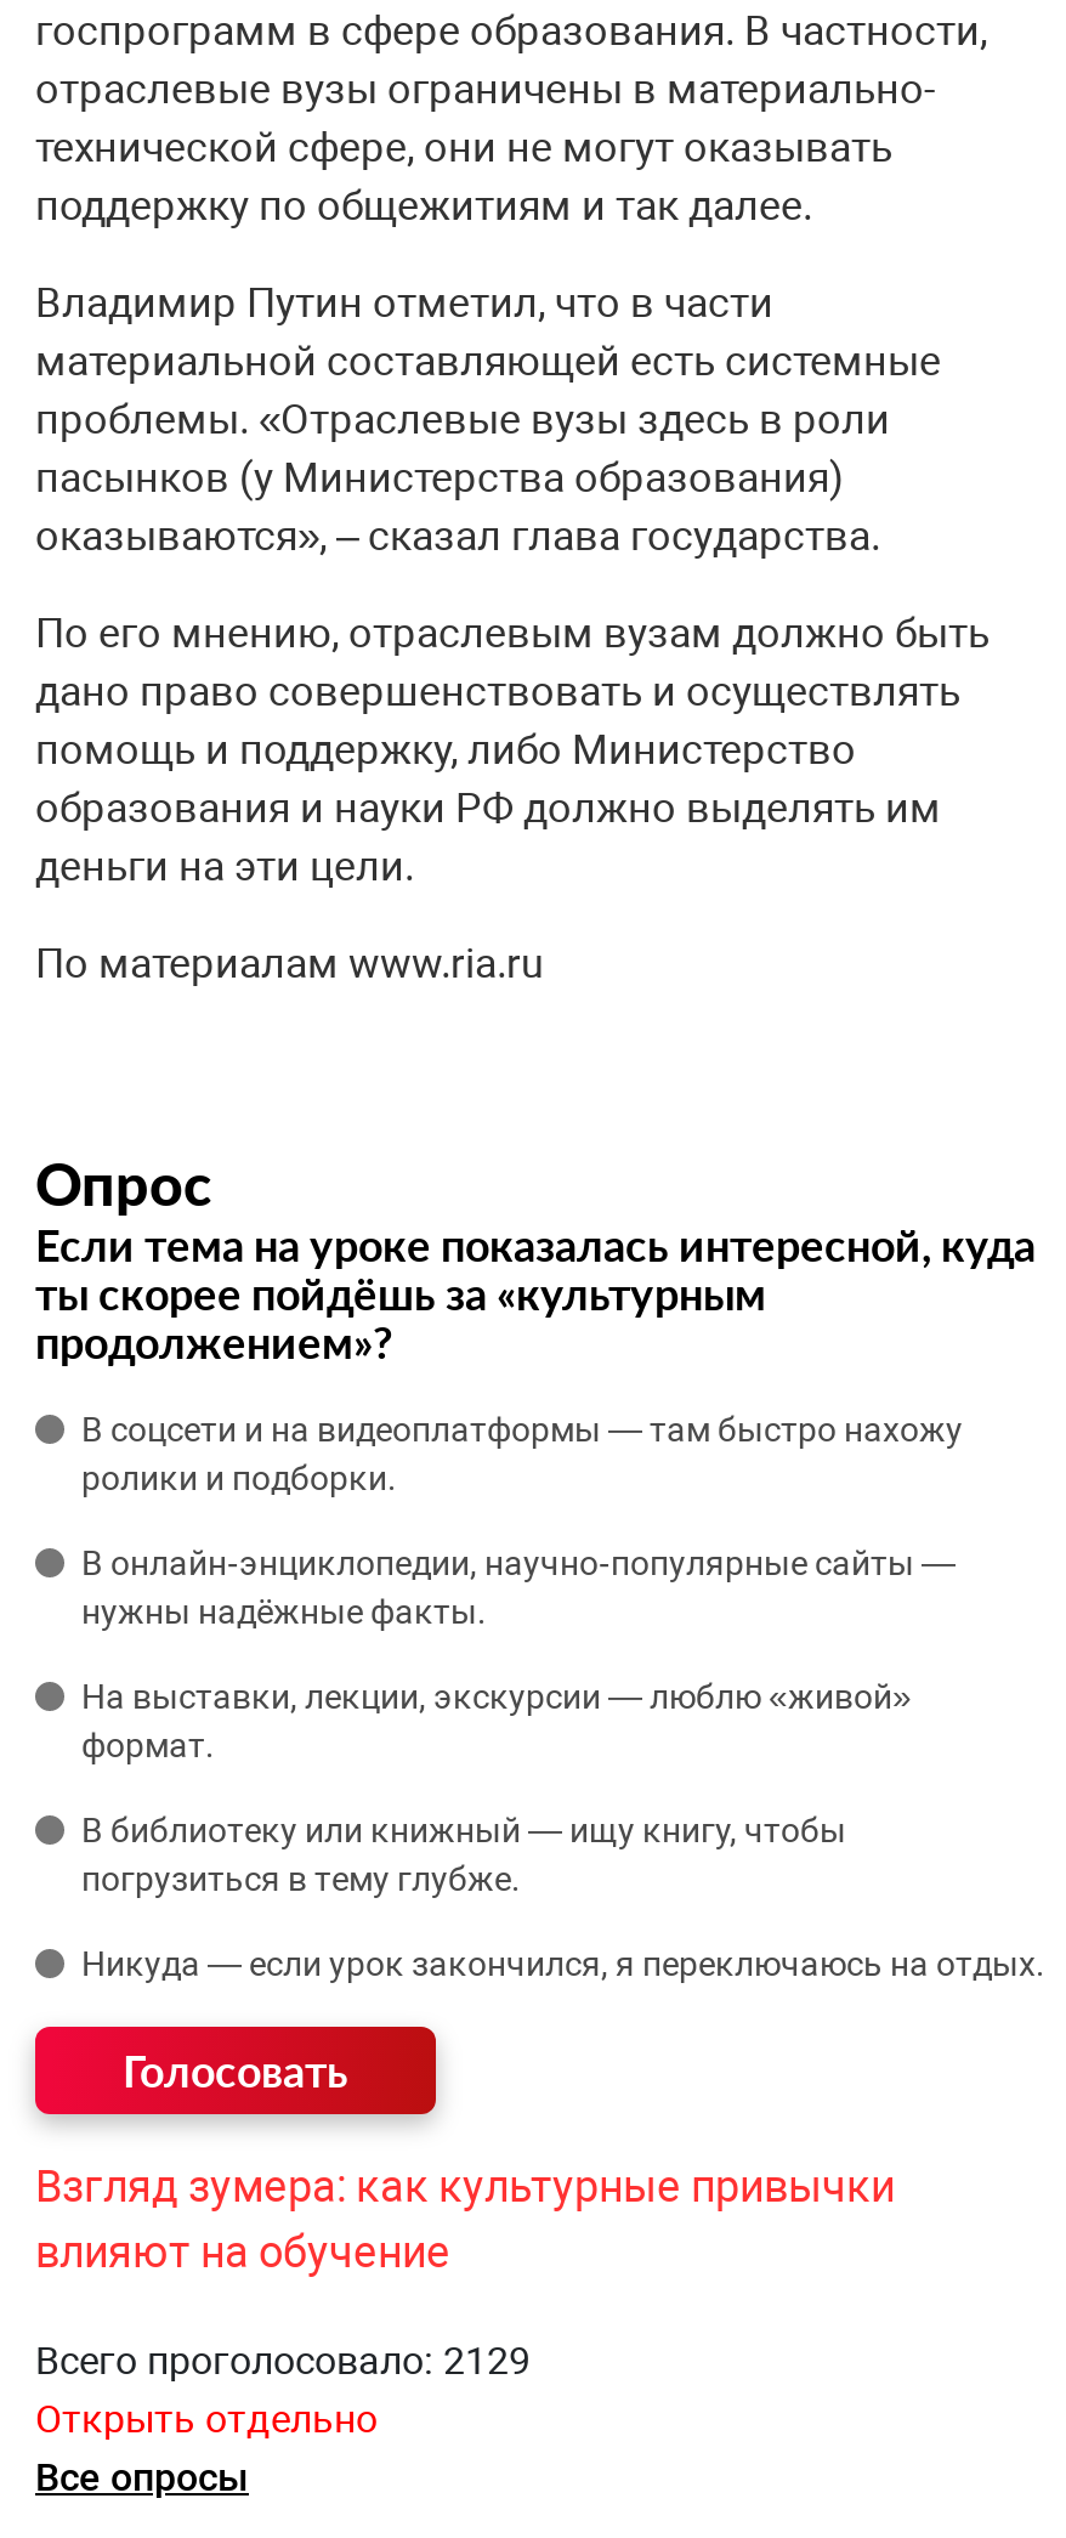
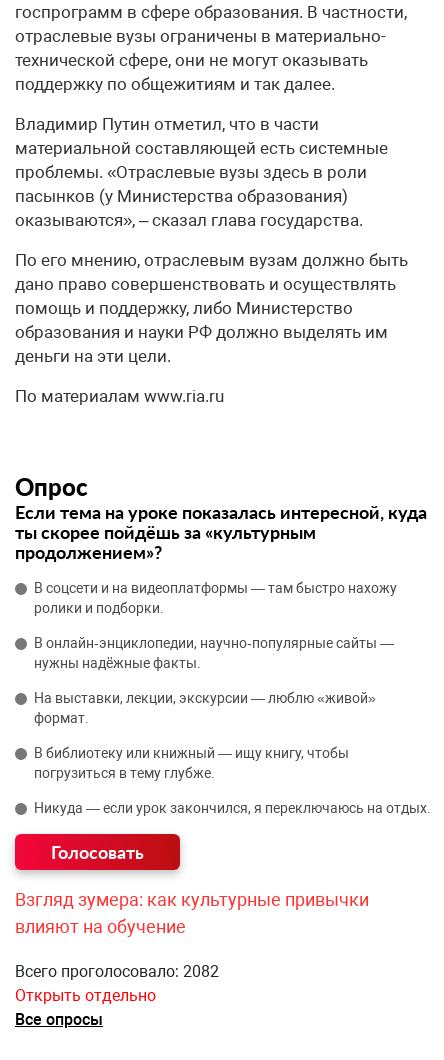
- Всего проголосовало: 2129
+ Всего проголосовало: 2082
